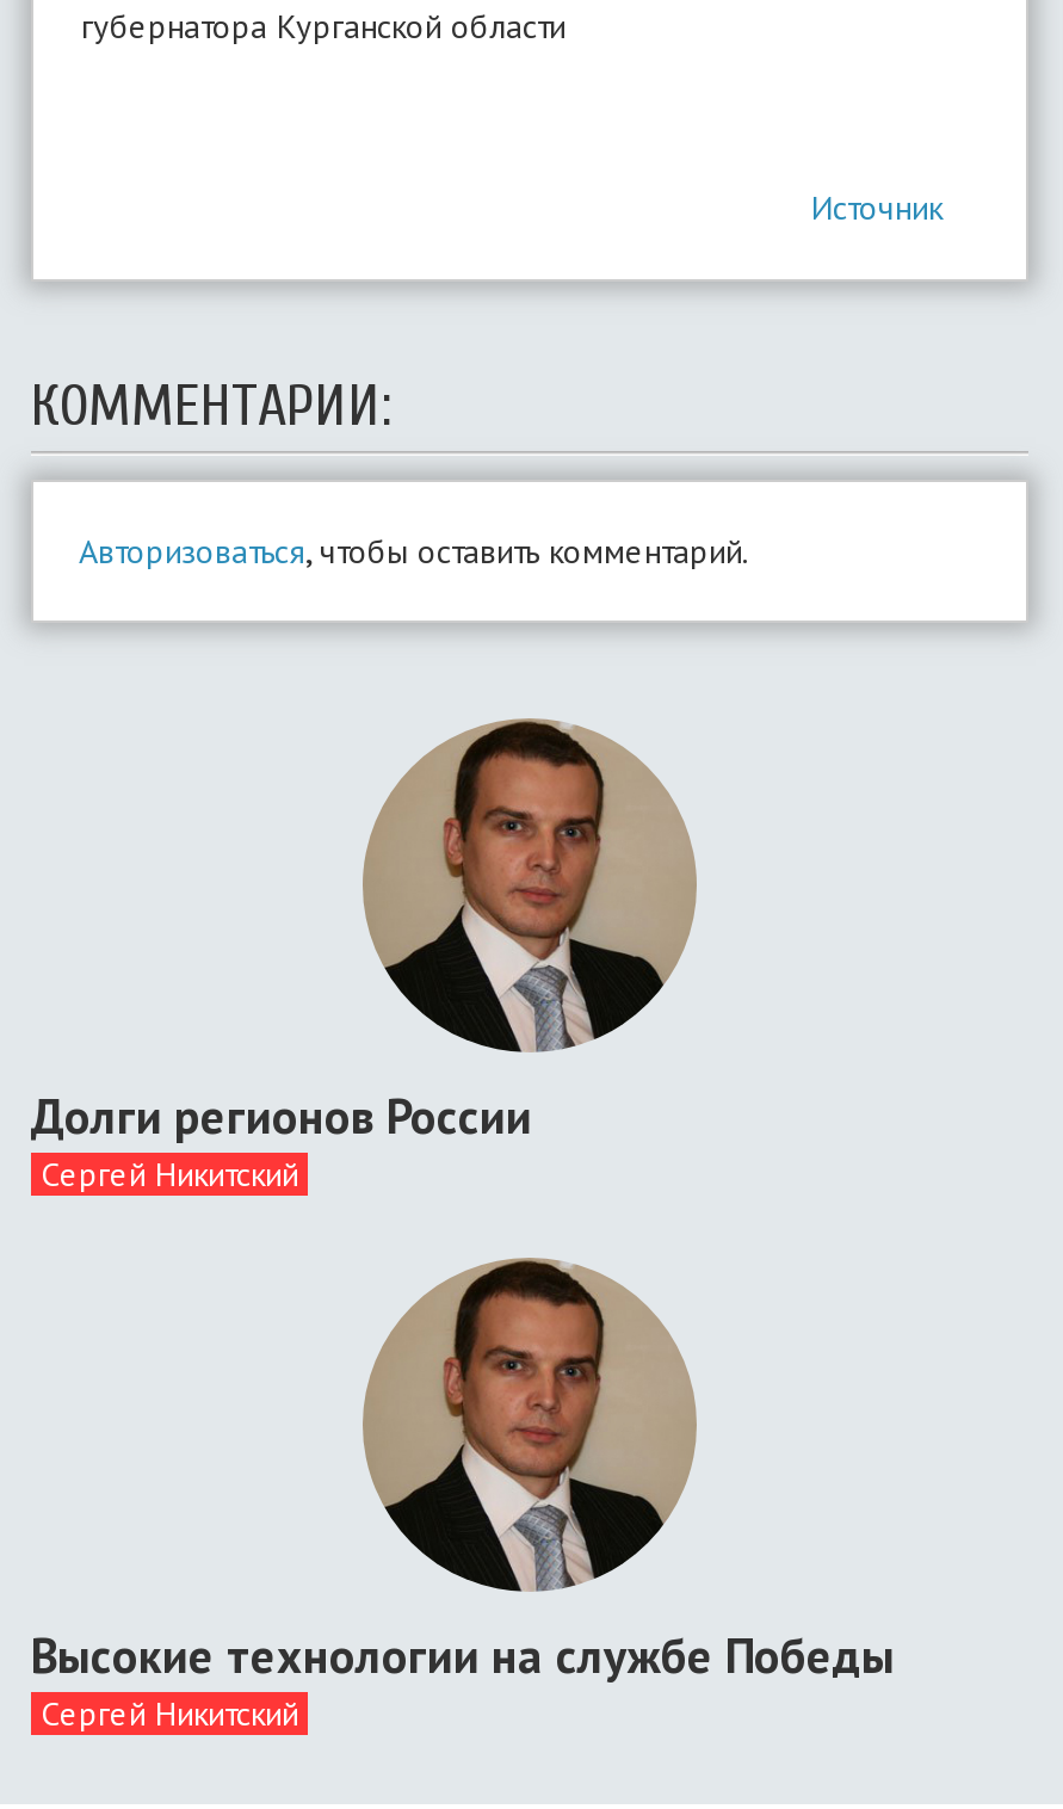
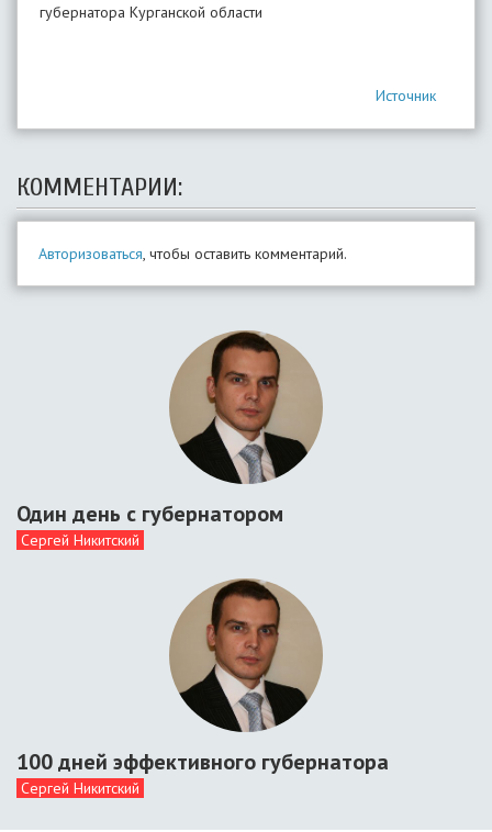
- Долги регионов России
+ Один день с губернатором

- Высокие технологии на службе Победы
+ 100 дней эффективного губернатора
